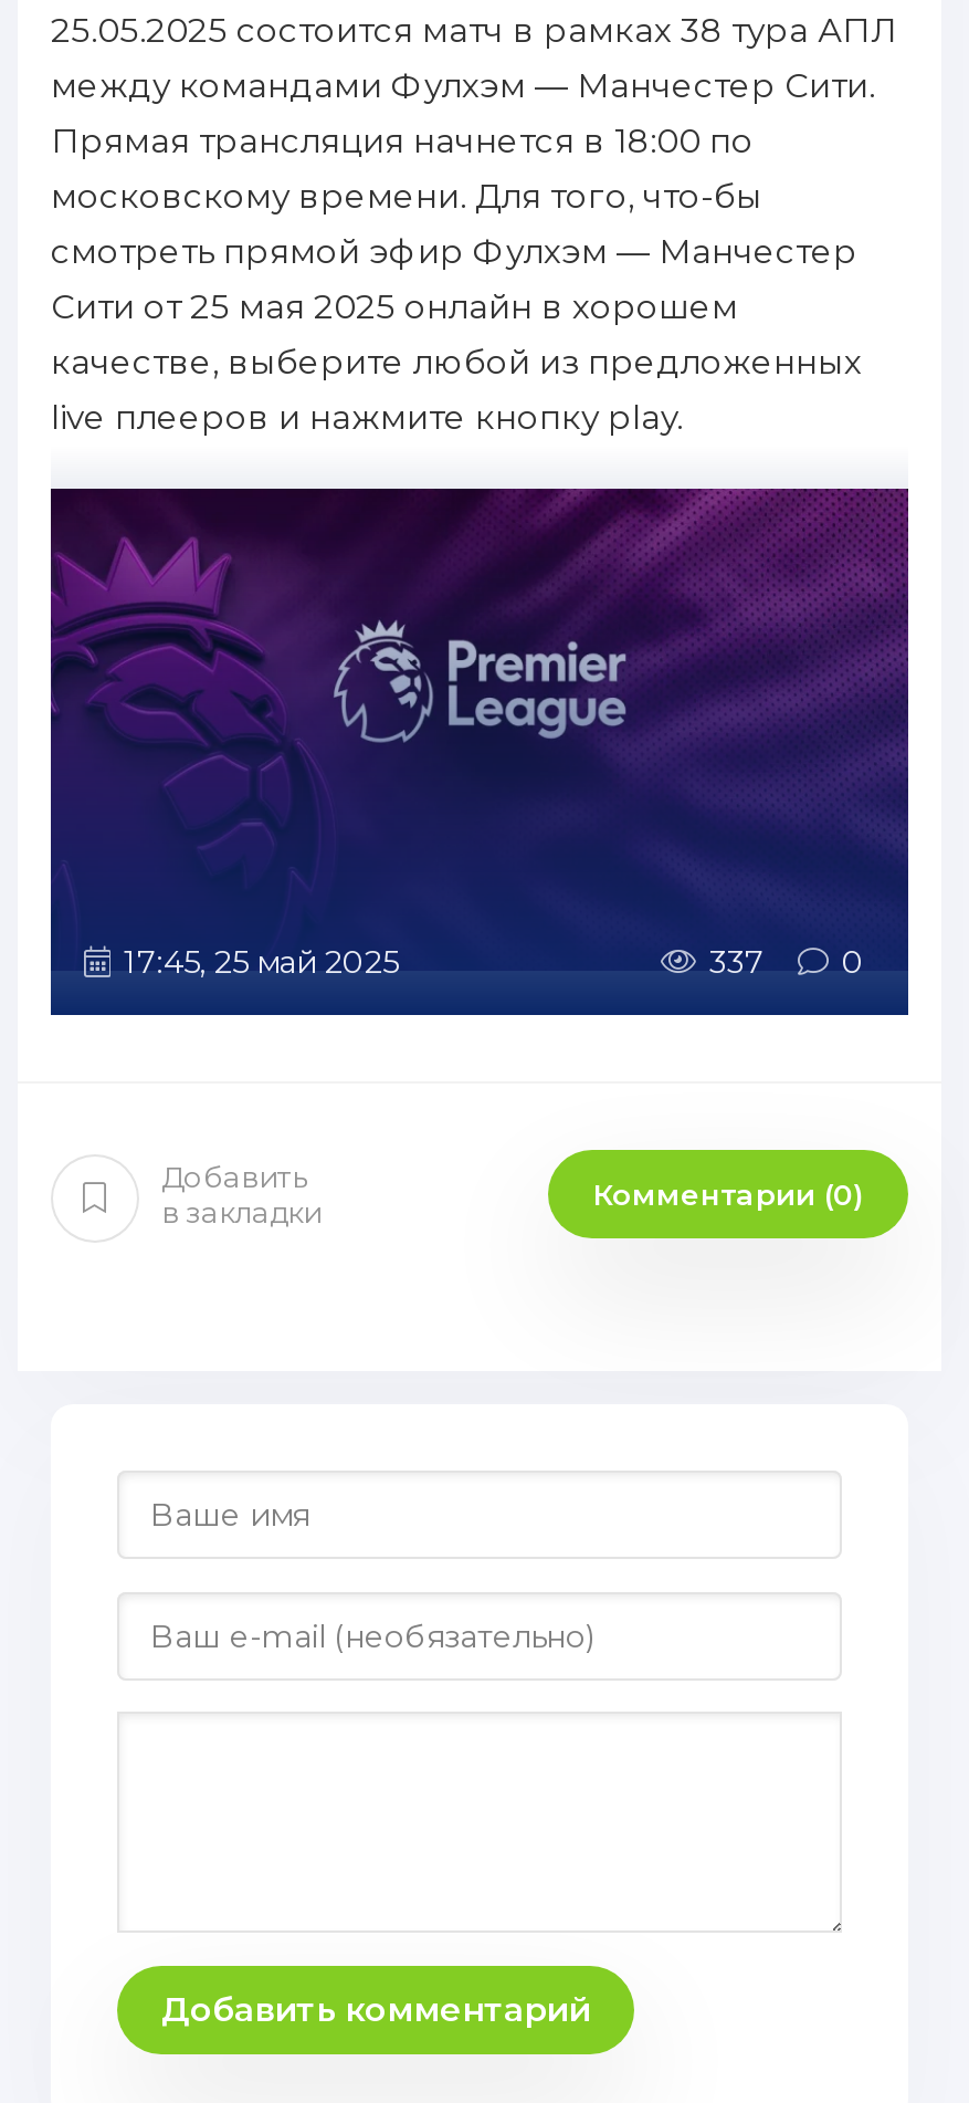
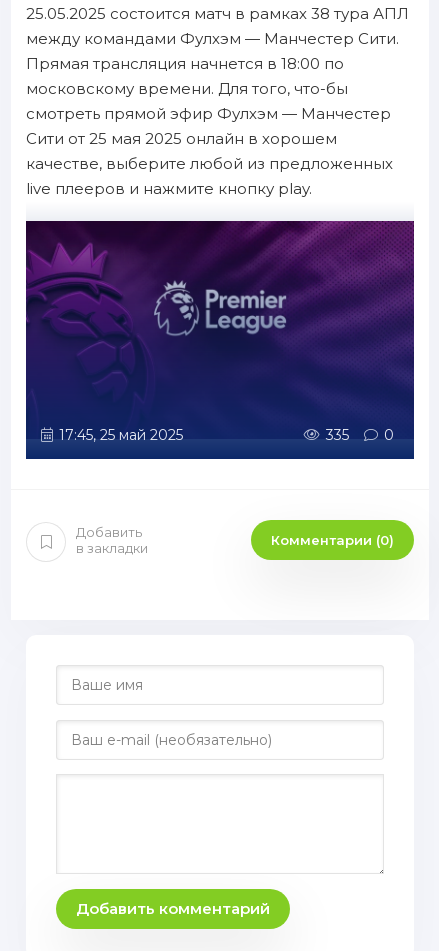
- 337
+ 335
